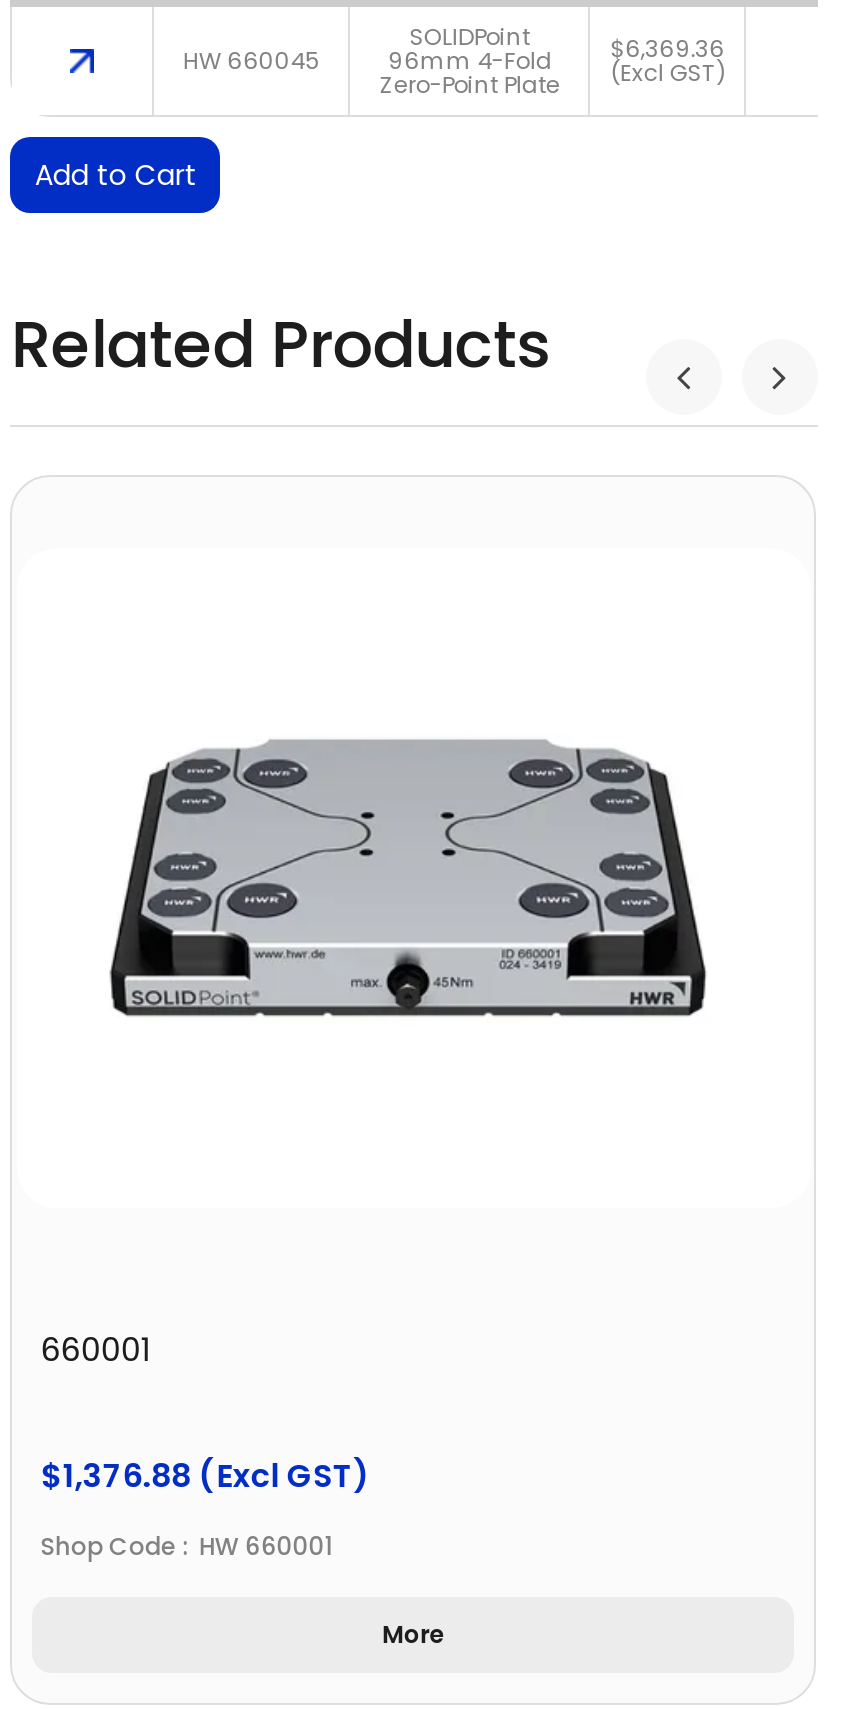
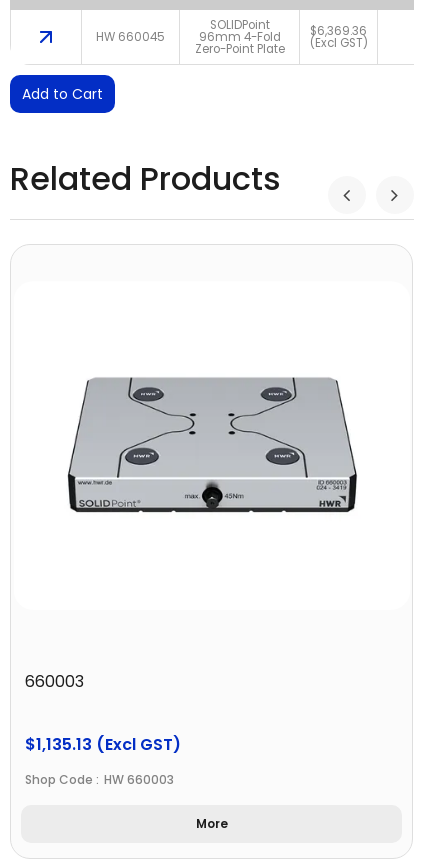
- [image]
+ [image]

- 660001
+ 660003

- $1,376.88 (Excl GST)
+ $1,135.13 (Excl GST)

- HW 660001
+ HW 660003
